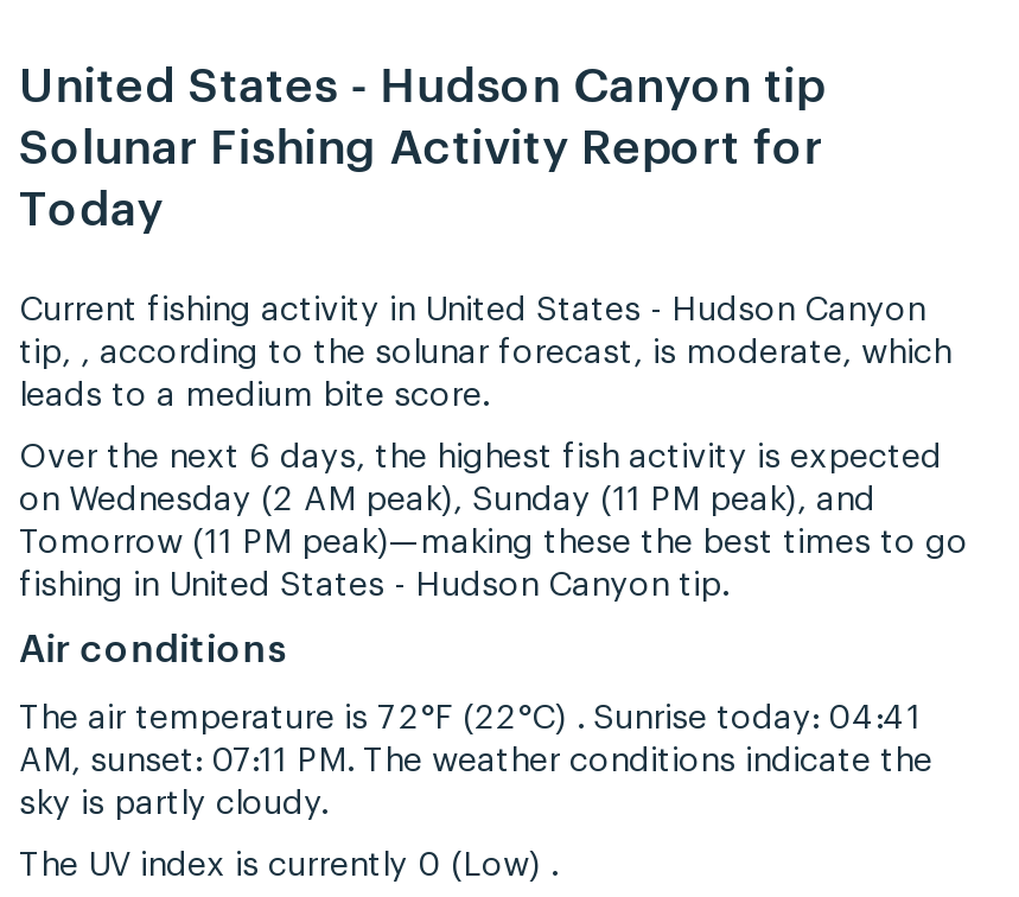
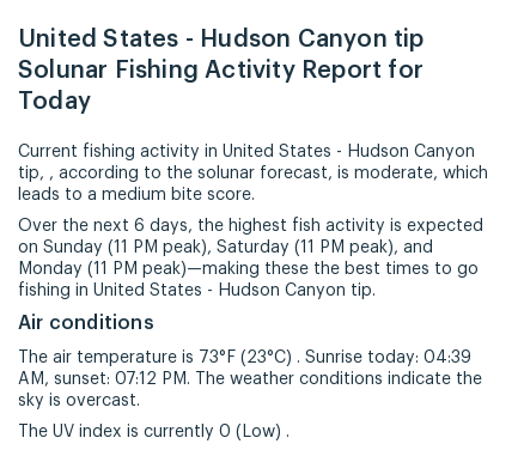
- on Wednesday (2 AM peak), Sunday (11 PM peak), and
+ on Sunday (11 PM peak), Saturday (11 PM peak), and

- Tomorrow (11 PM peak)—making these the best times to go
+ Monday (11 PM peak)—making these the best times to go

- The air temperature is 72°F (22°C) . Sunrise today: 04:41
- AM, sunset: 07:11 PM. The weather conditions indicate the
- sky is partly cloudy.
+ The air temperature is 73°F (23°C) . Sunrise today: 04:39
+ AM, sunset: 07:12 PM. The weather conditions indicate the
+ sky is overcast.
